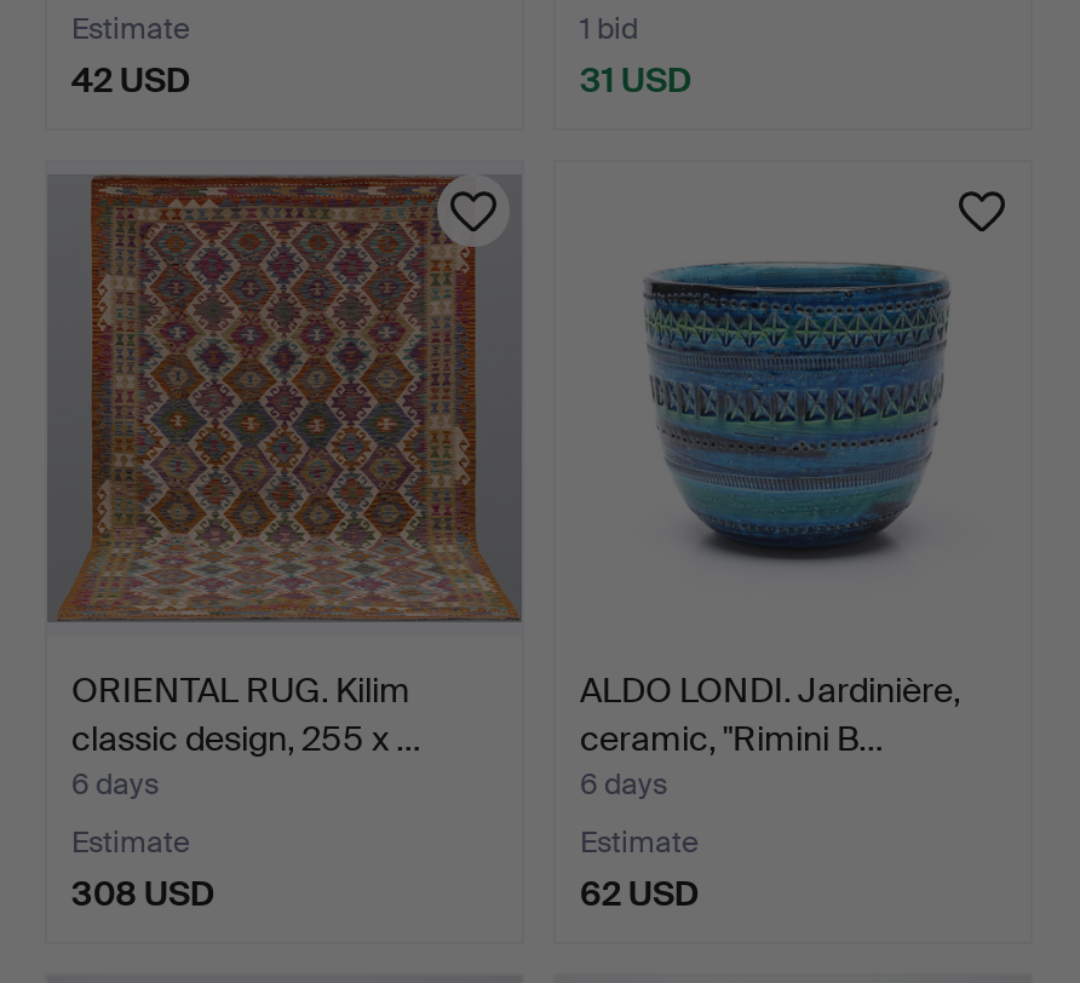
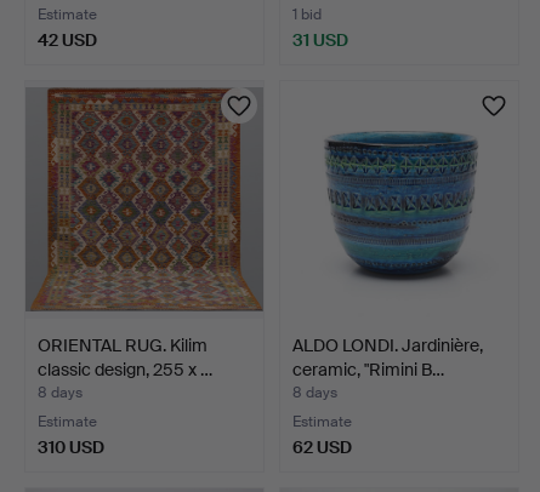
- 6 days
+ 8 days

- 6 days
+ 8 days

- 308 USD
+ 310 USD
